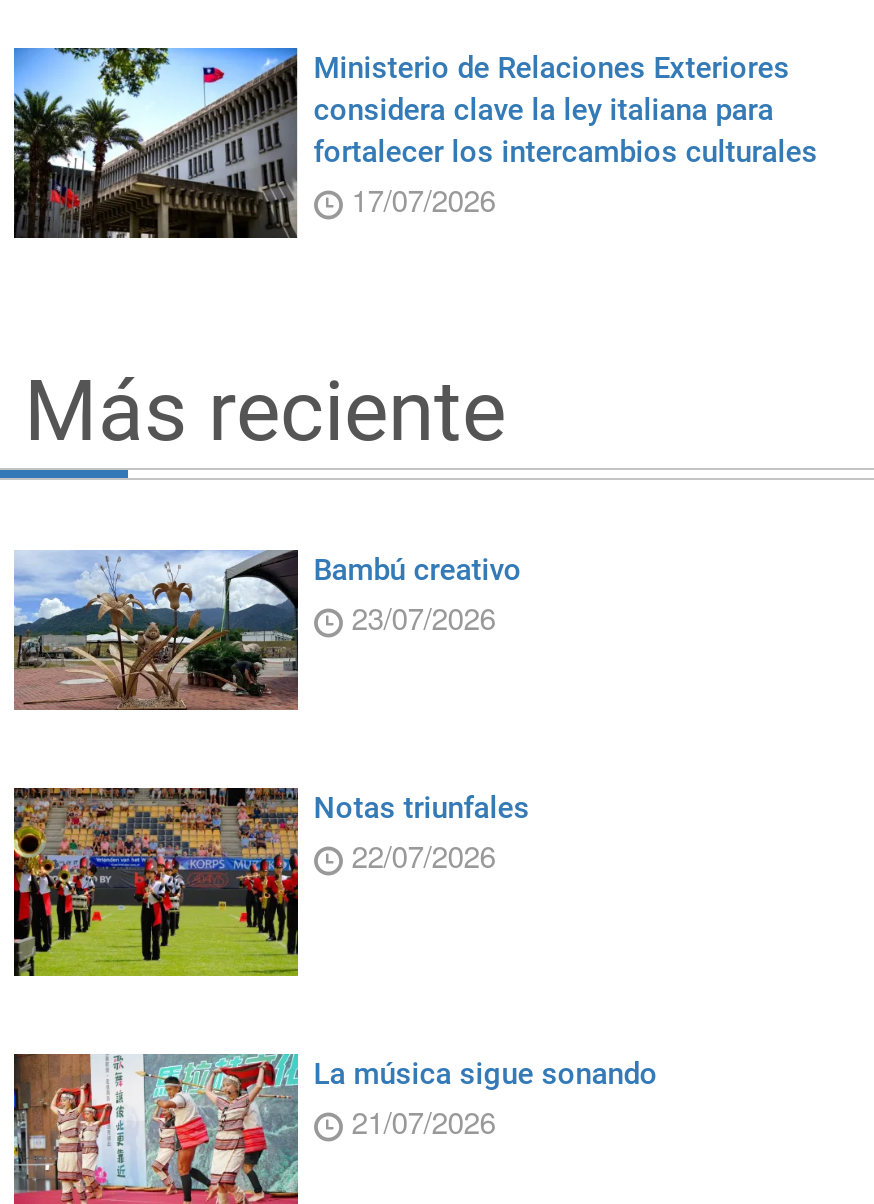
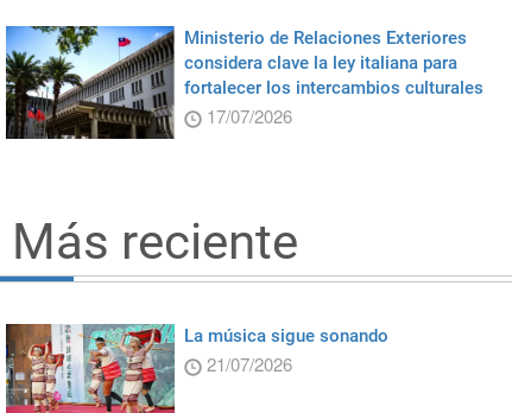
- [image]
- Bambú creativo
- 23/07/2026

- [image]
- Notas triunfales
- 22/07/2026
